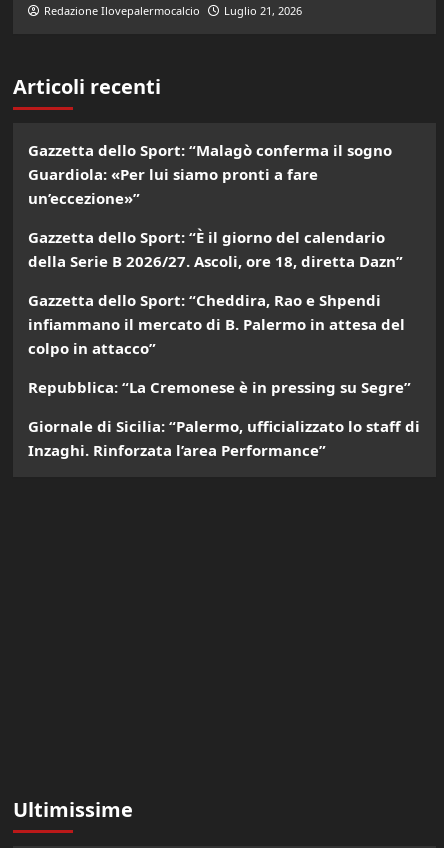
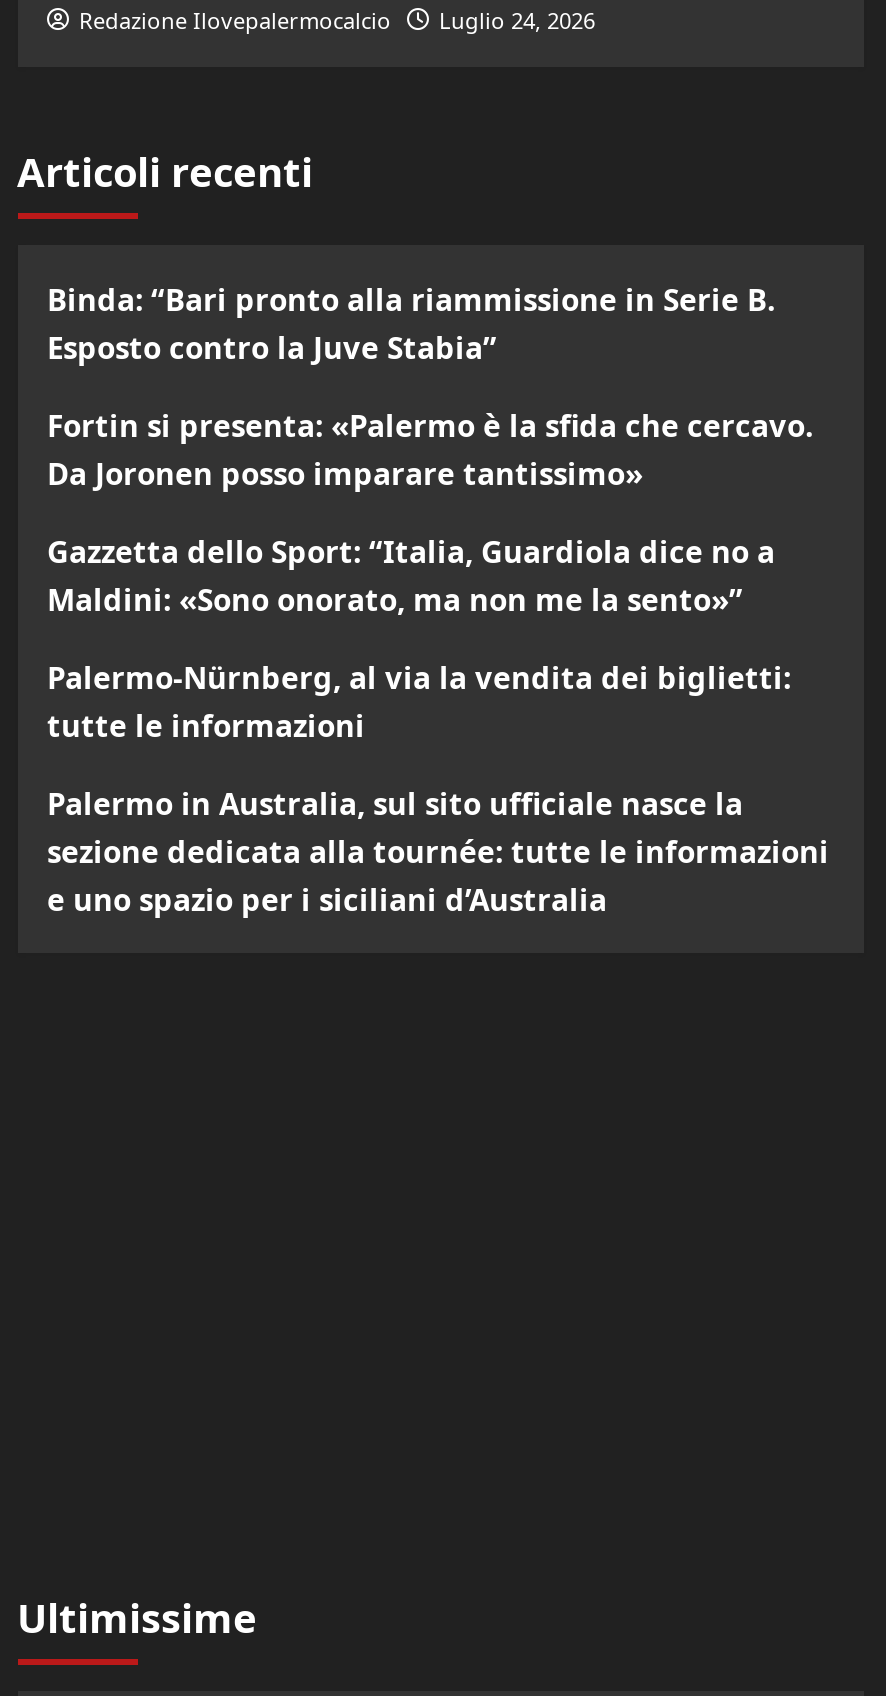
- Redazione Ilovepalermocalcio Luglio 21, 2026
+ Redazione Ilovepalermocalcio Luglio 24, 2026

- Gazzetta dello Sport: “Malagò conferma il sogno
- Guardiola: «Per lui siamo pronti a fare
- un’eccezione»”
+ Binda: “Bari pronto alla riammissione in Serie B.
+ Esposto contro la Juve Stabia”

- Gazzetta dello Sport: “È il giorno del calendario
- della Serie B 2026/27. Ascoli, ore 18, diretta Dazn”
+ Fortin si presenta: «Palermo è la sfida che cercavo.
+ Da Joronen posso imparare tantissimo»

- Gazzetta dello Sport: “Cheddira, Rao e Shpendi
- infiammano il mercato di B. Palermo in attesa del
- colpo in attacco”
+ Gazzetta dello Sport: “Italia, Guardiola dice no a
+ Maldini: «Sono onorato, ma non me la sento»”

- Repubblica: “La Cremonese è in pressing su Segre”
+ Palermo-Nürnberg, al via la vendita dei biglietti:
+ tutte le informazioni

- Giornale di Sicilia: “Palermo, ufficializzato lo staff di
- Inzaghi. Rinforzata l’area Performance”
+ Palermo in Australia, sul sito ufficiale nasce la
+ sezione dedicata alla tournée: tutte le informazioni
+ e uno spazio per i siciliani d’Australia
